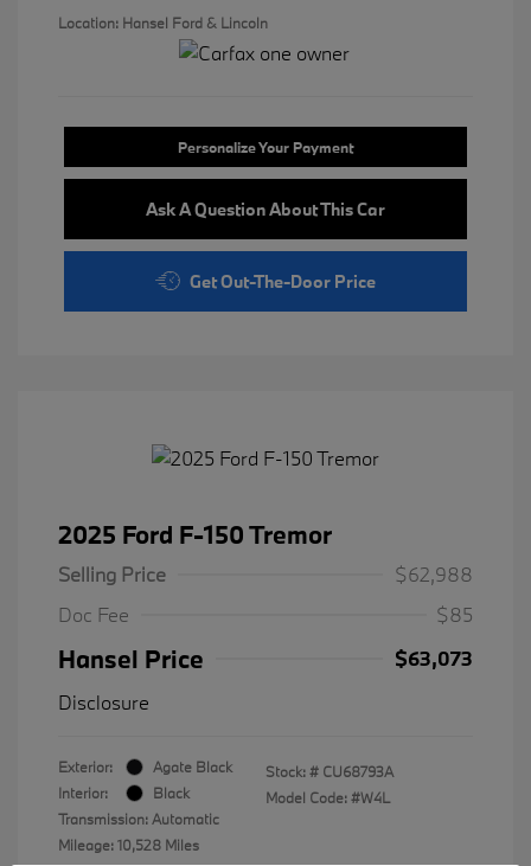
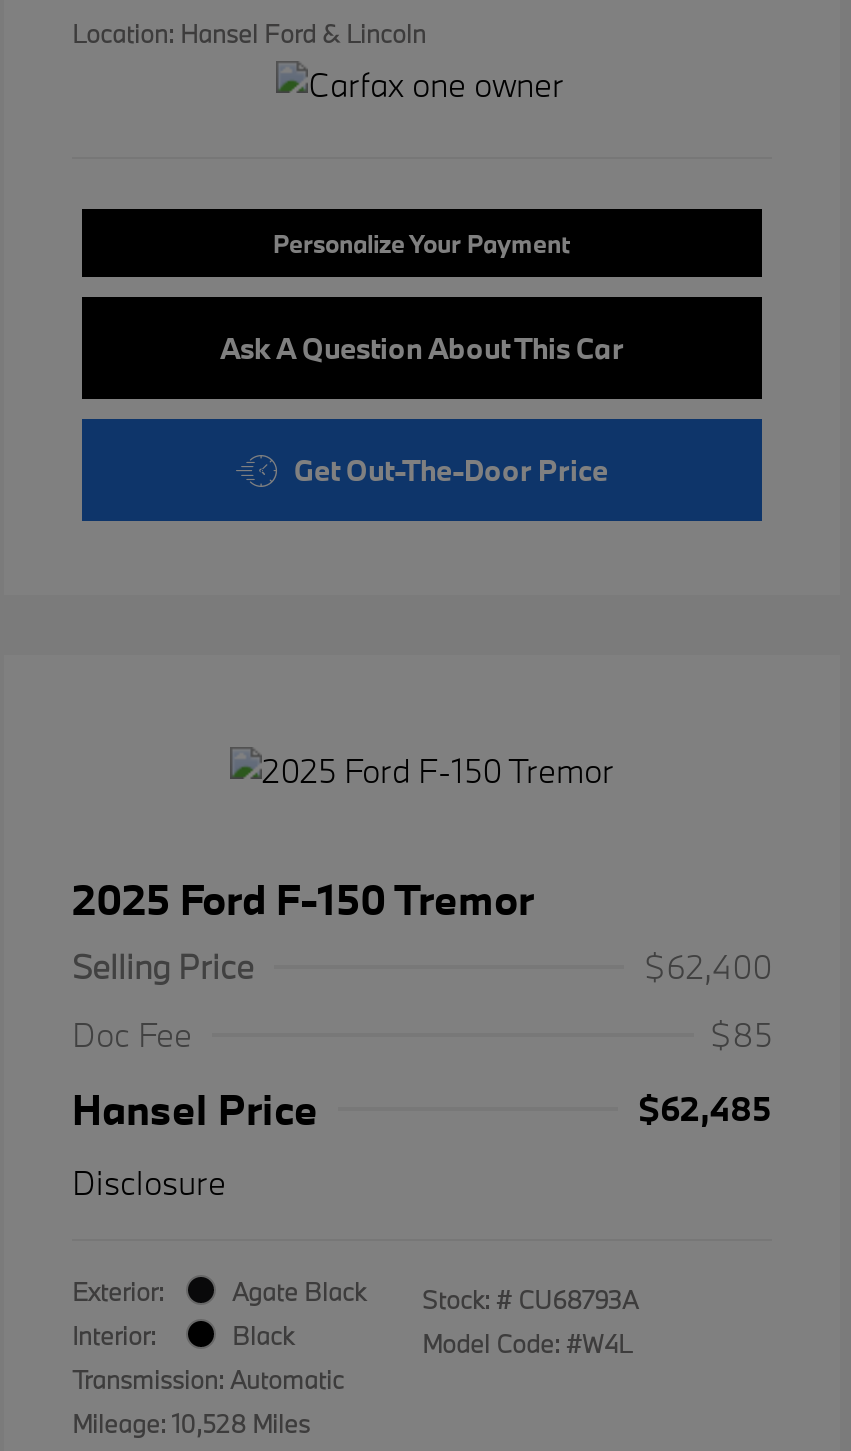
- $62,988
+ $62,400

- $63,073
+ $62,485
